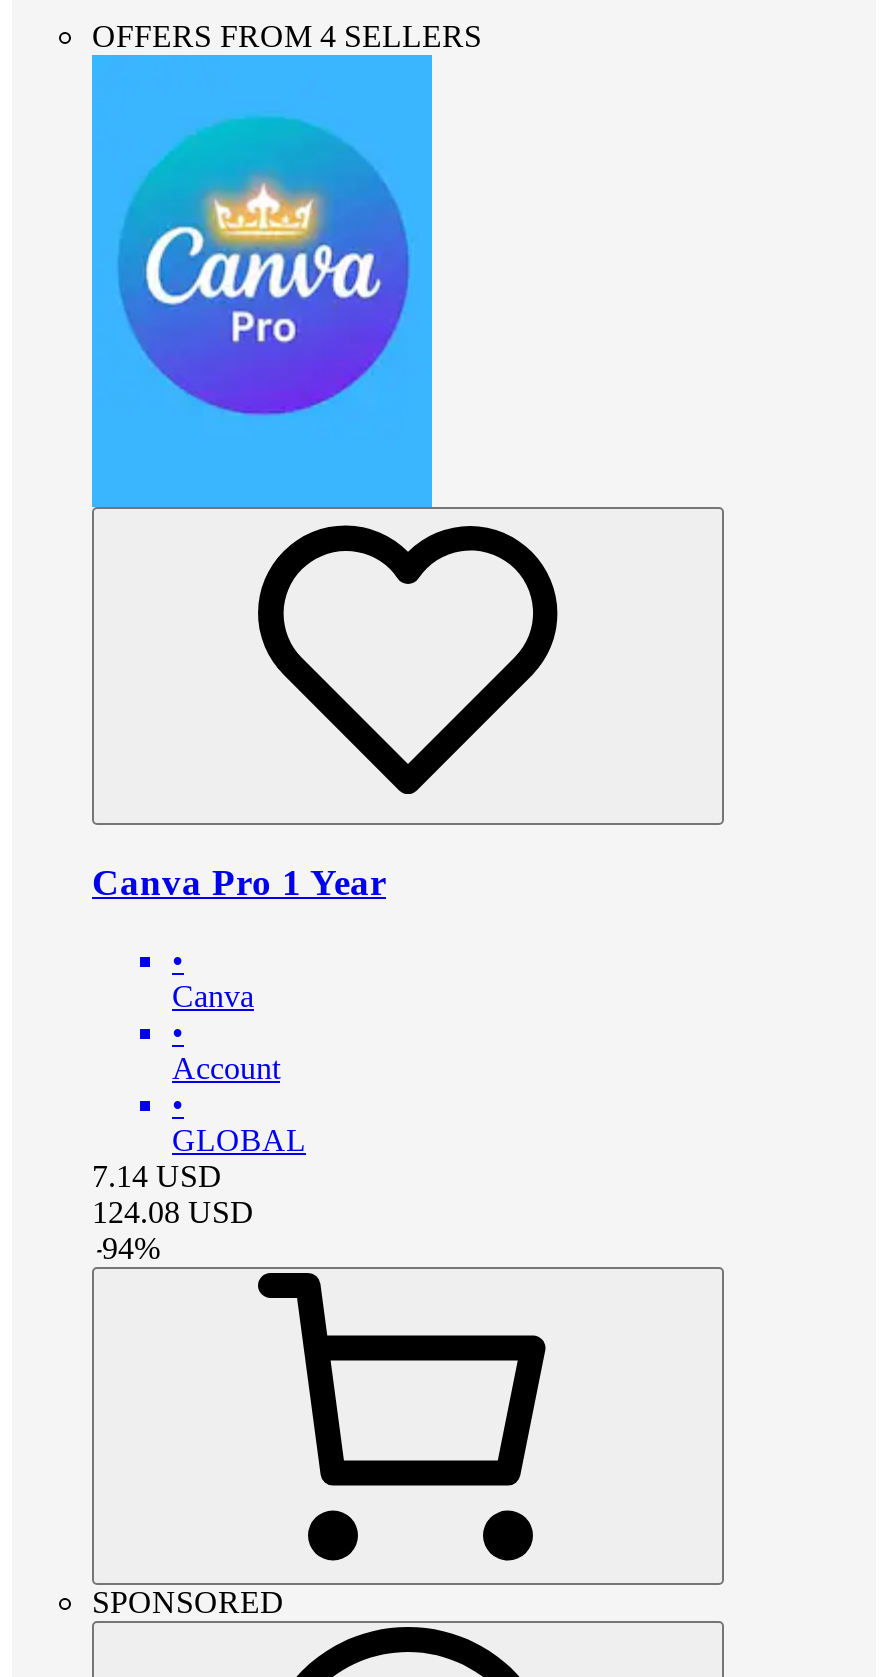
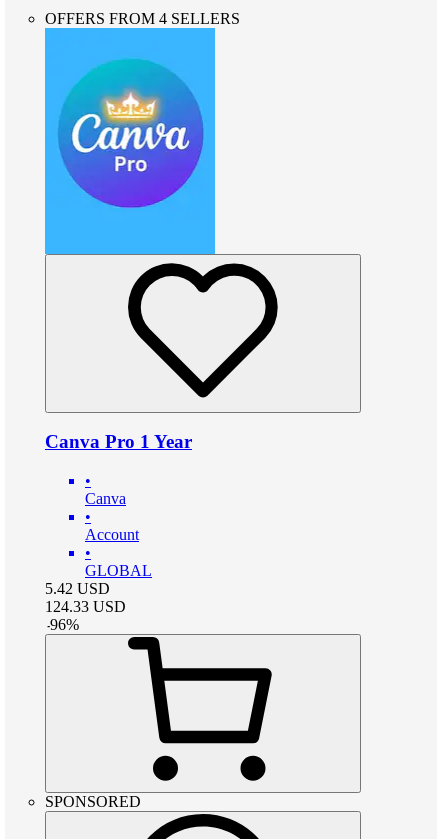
- 7.14 USD
+ 5.42 USD

- 124.08 USD
+ 124.33 USD

- -94%
+ -96%
